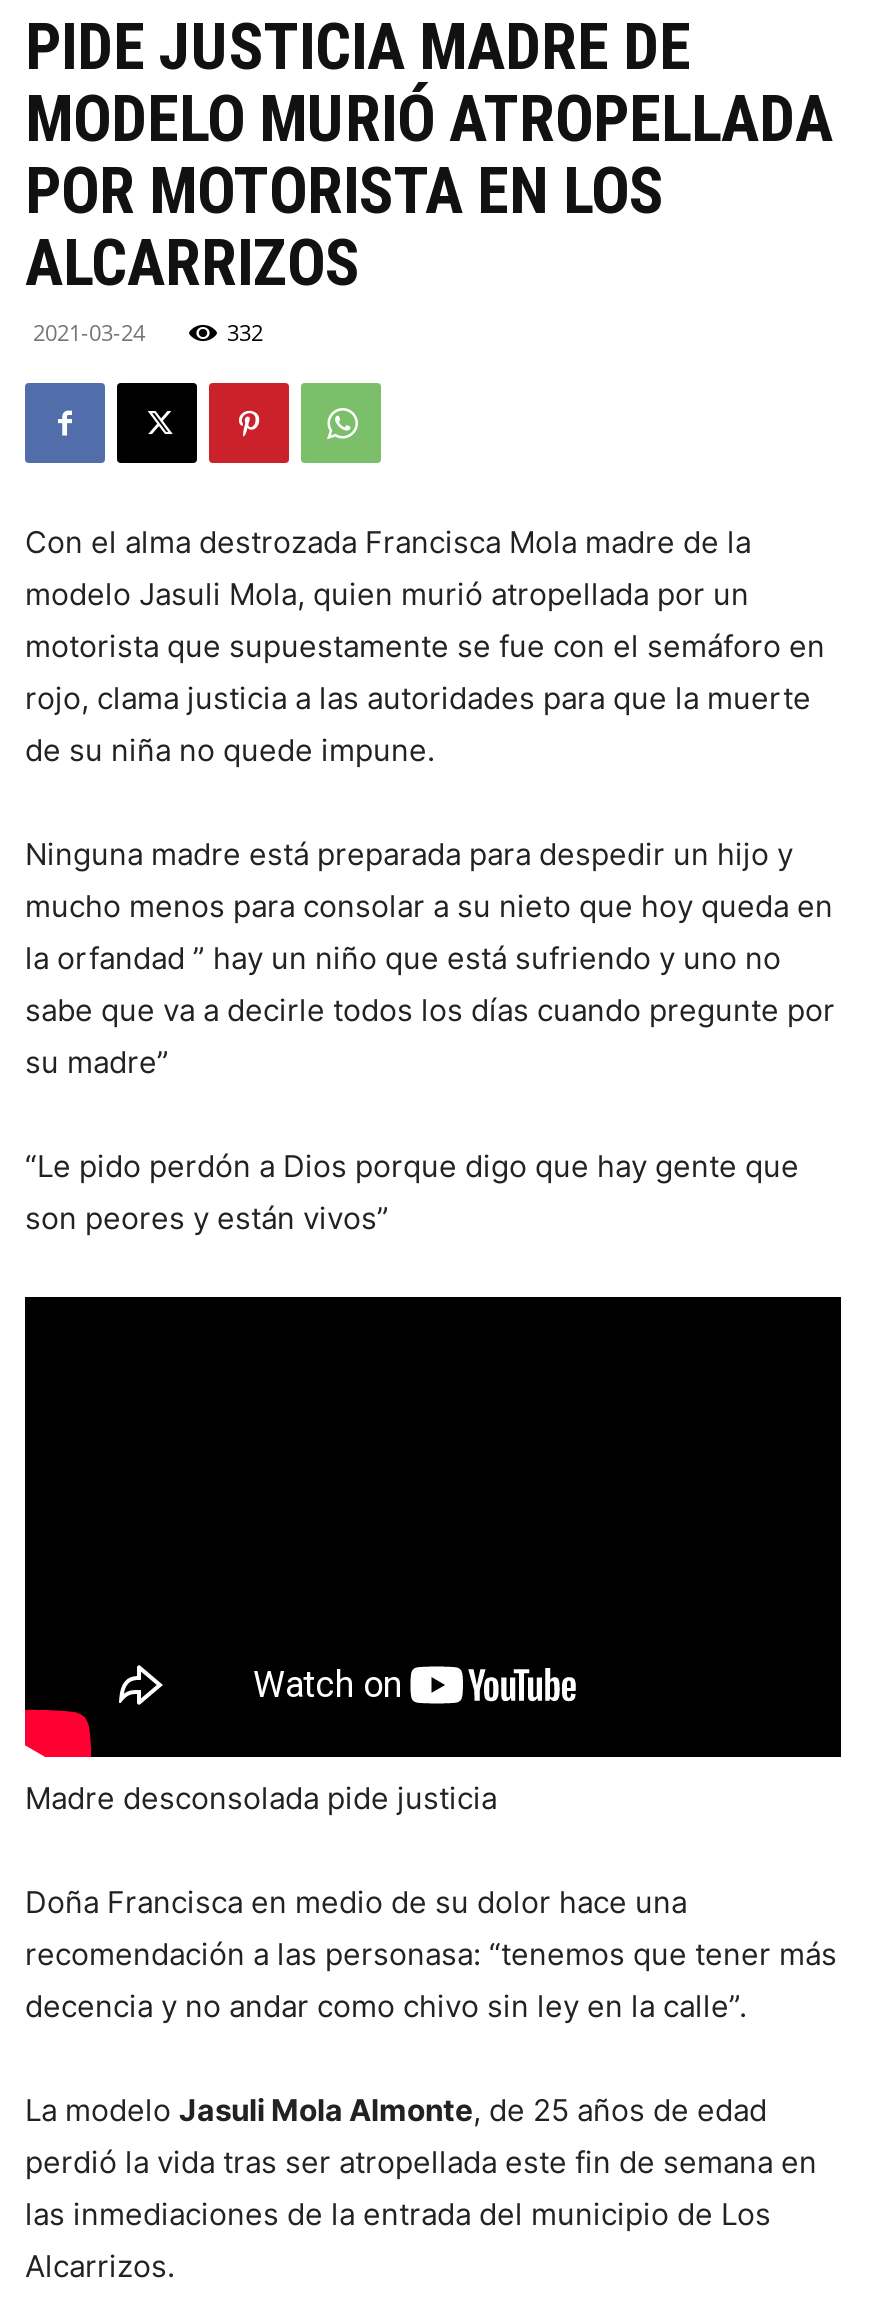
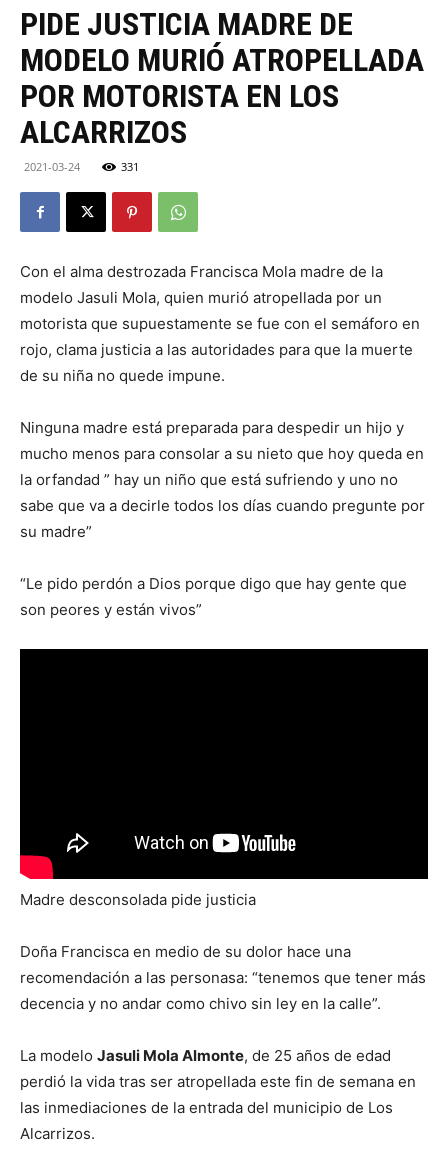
- 332
+ 331
